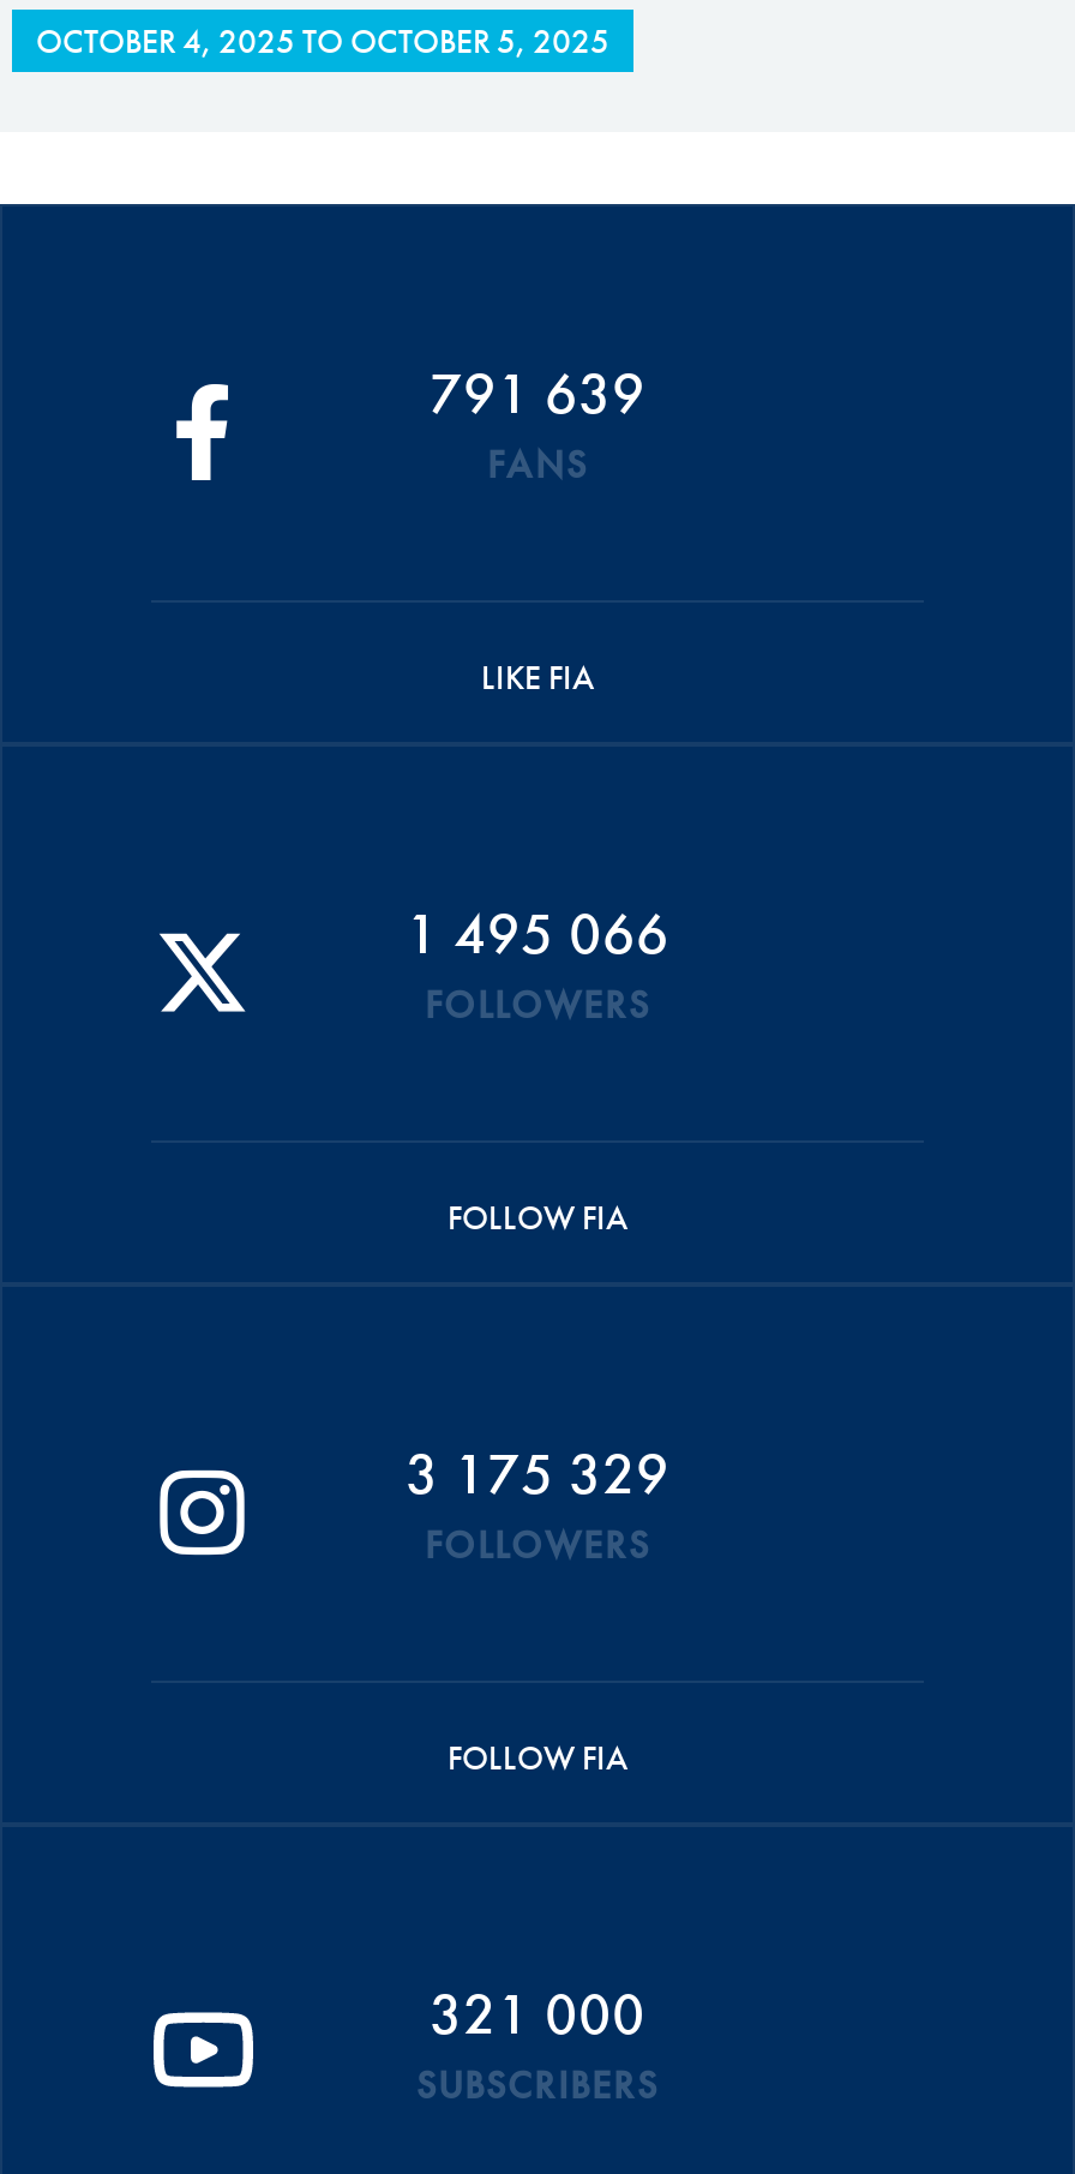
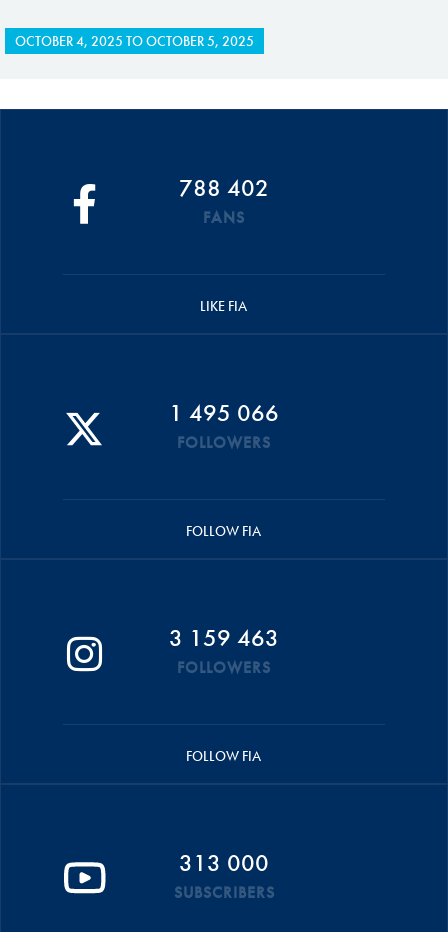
- 791 639
+ 788 402

- 3 175 329
+ 3 159 463

- 321 000
+ 313 000
